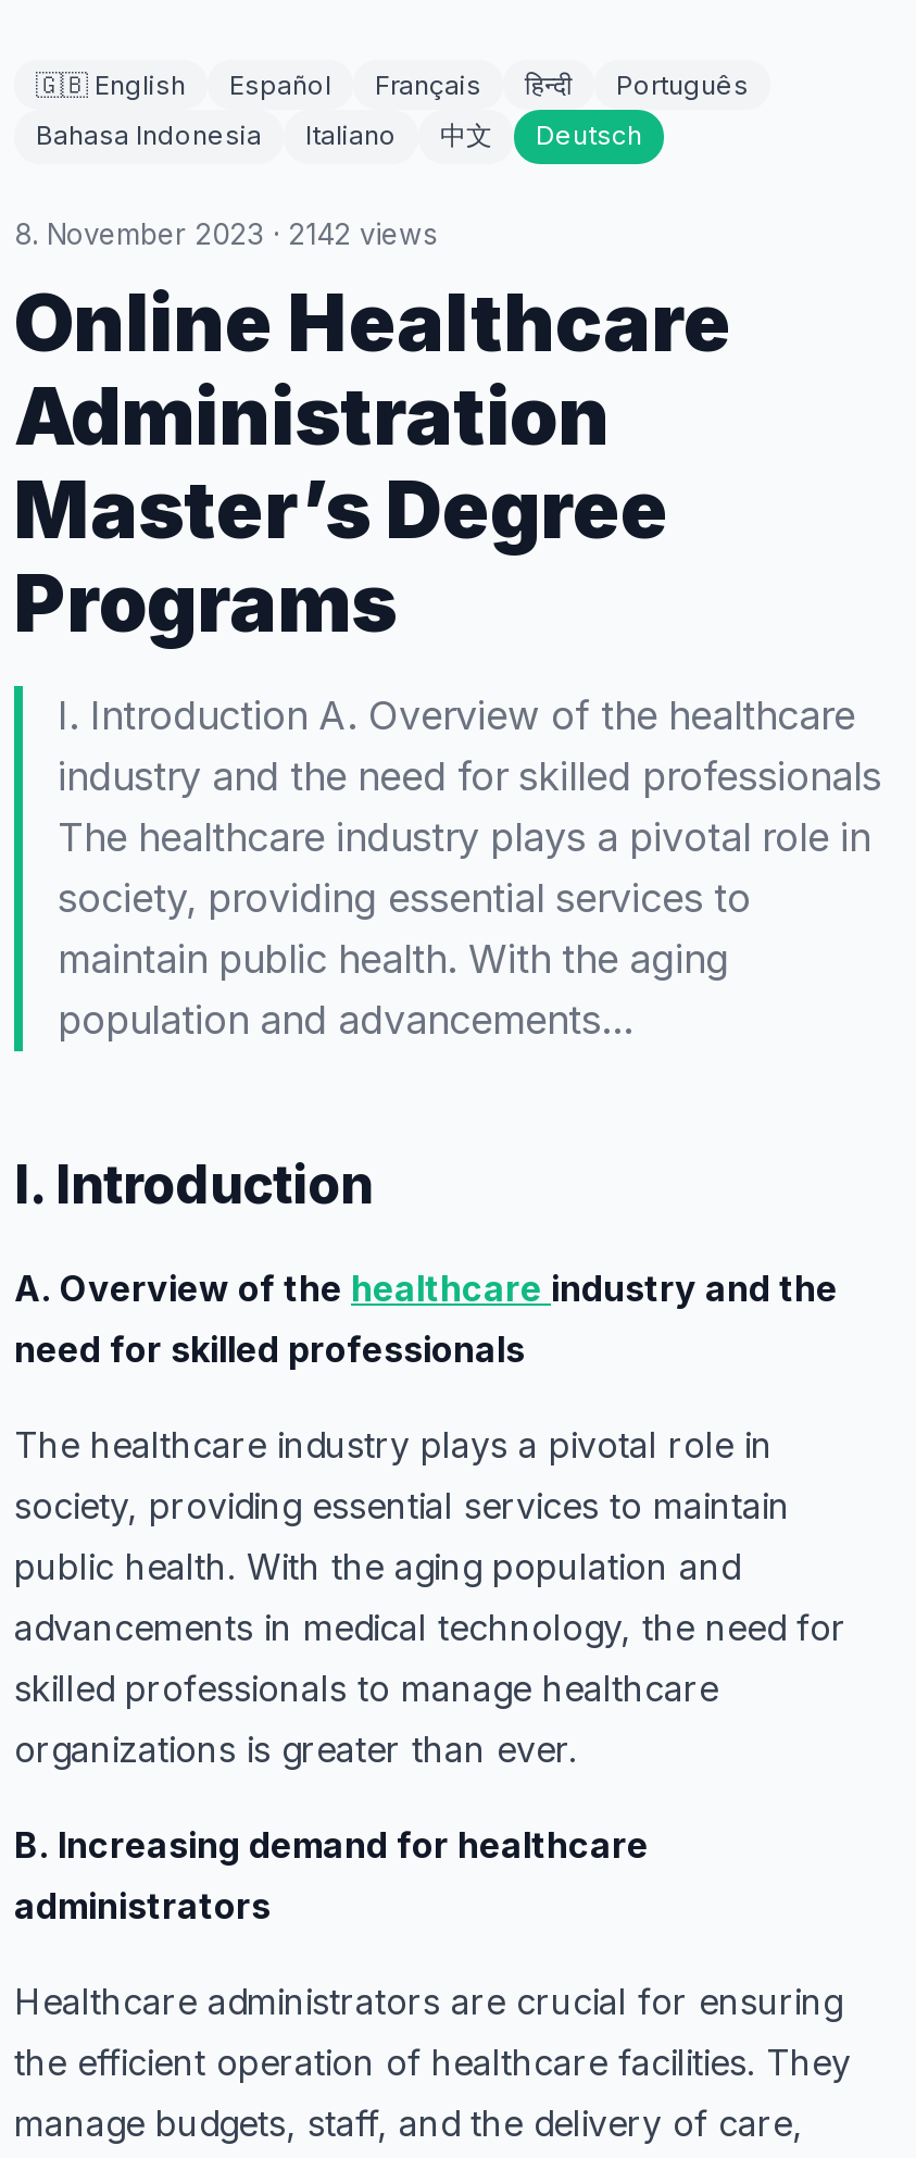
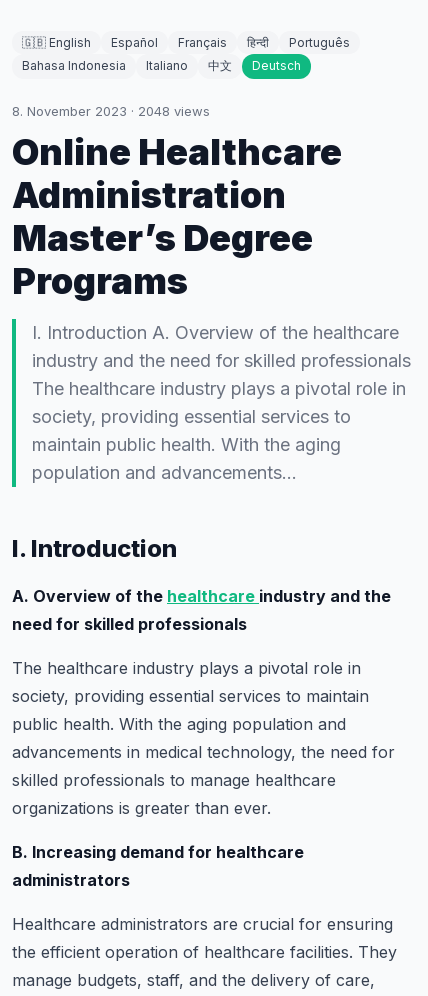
- 8. November 2023 · 2142 views
+ 8. November 2023 · 2048 views
